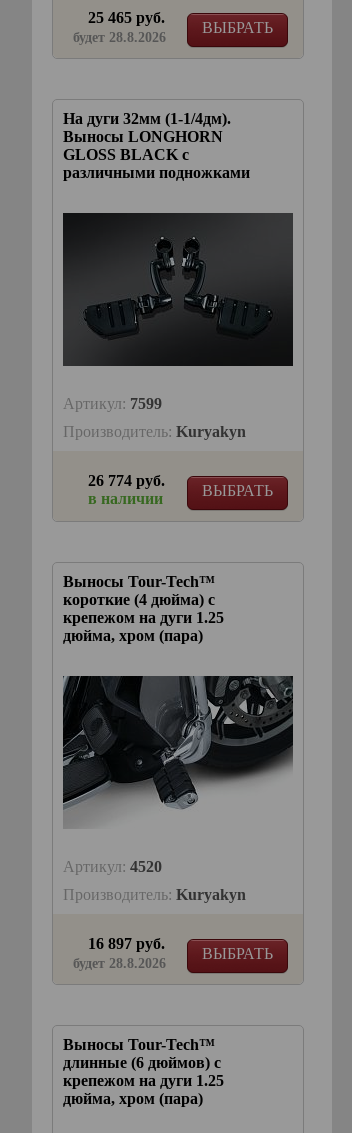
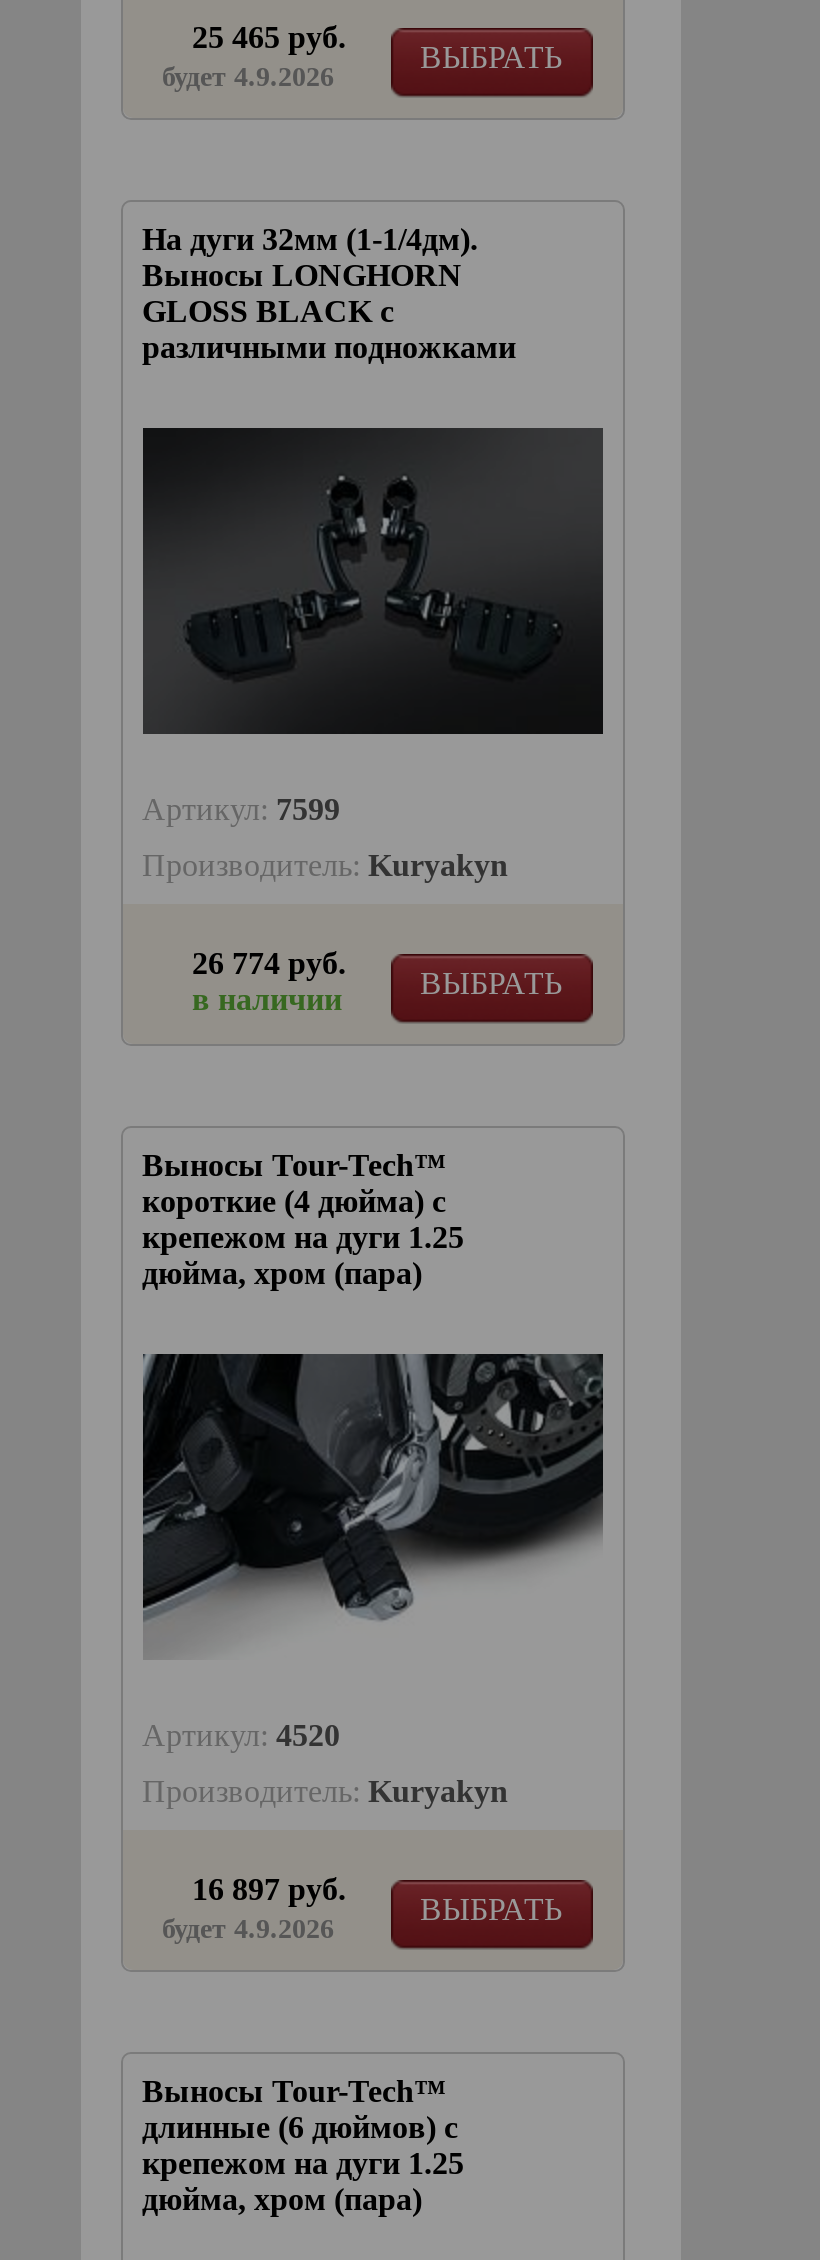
- будет 28.8.2026
+ будет 4.9.2026

- будет 28.8.2026
+ будет 4.9.2026
